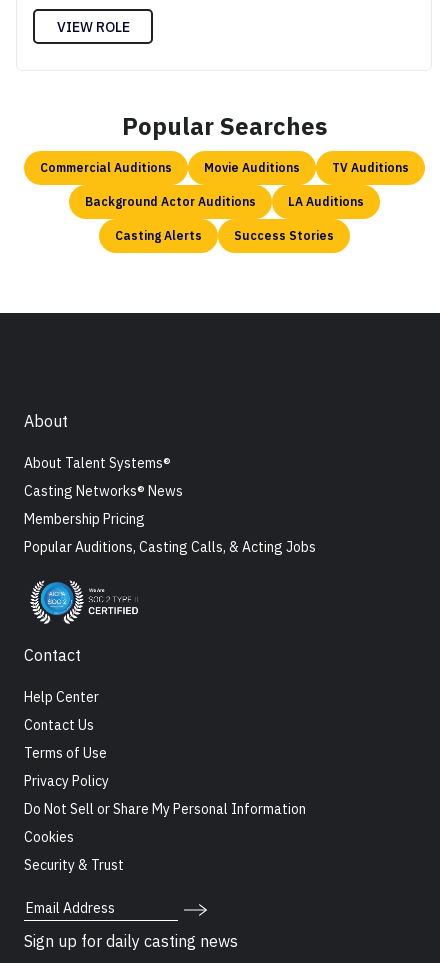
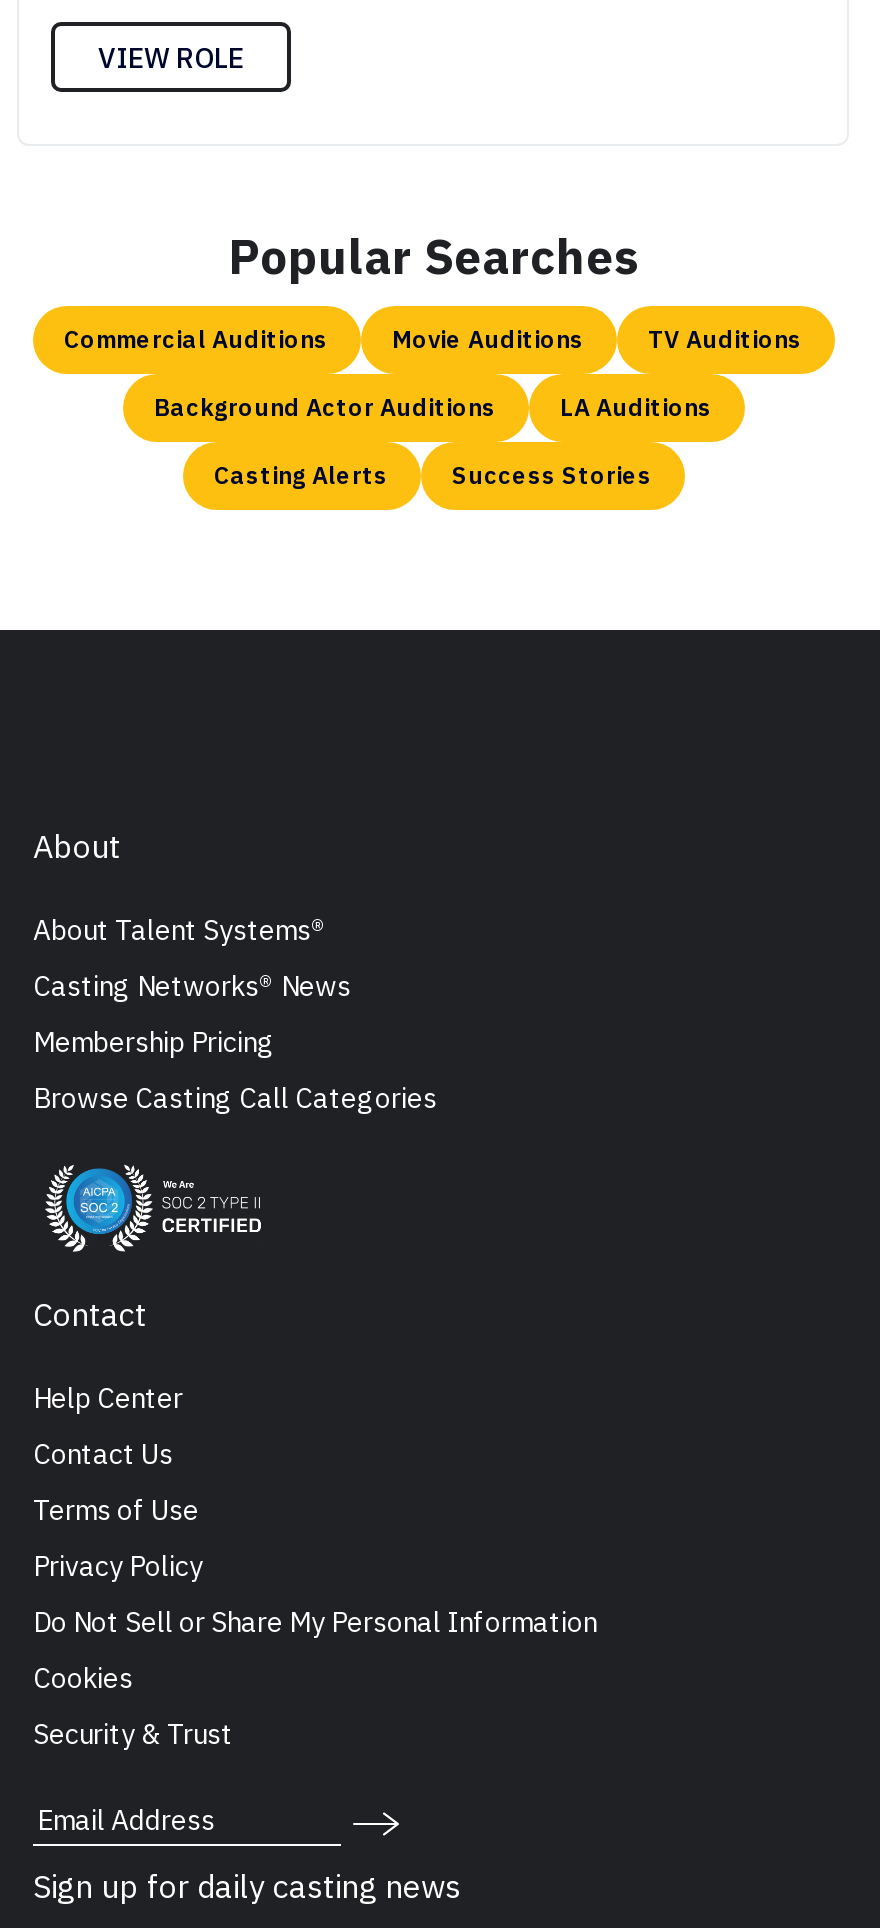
- Popular Auditions, Casting Calls, & Acting Jobs
+ Browse Casting Call Categories
